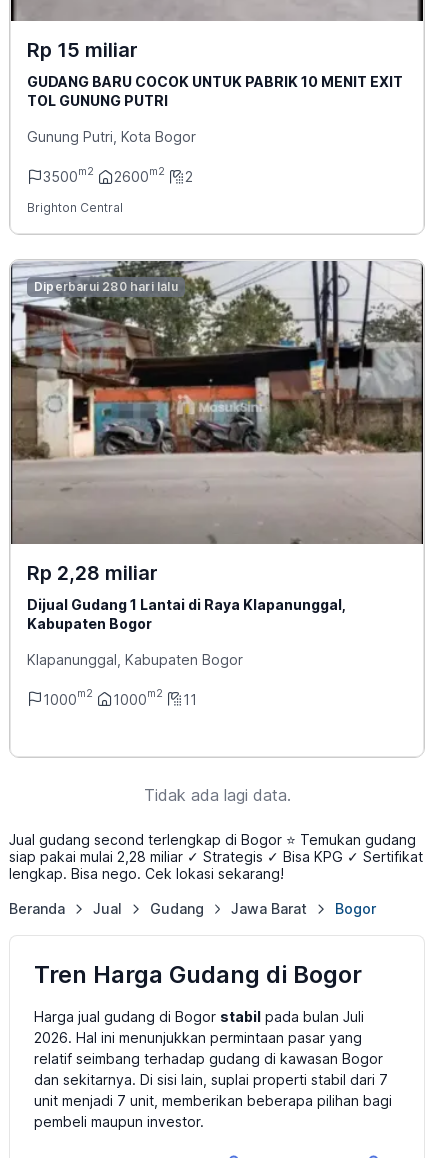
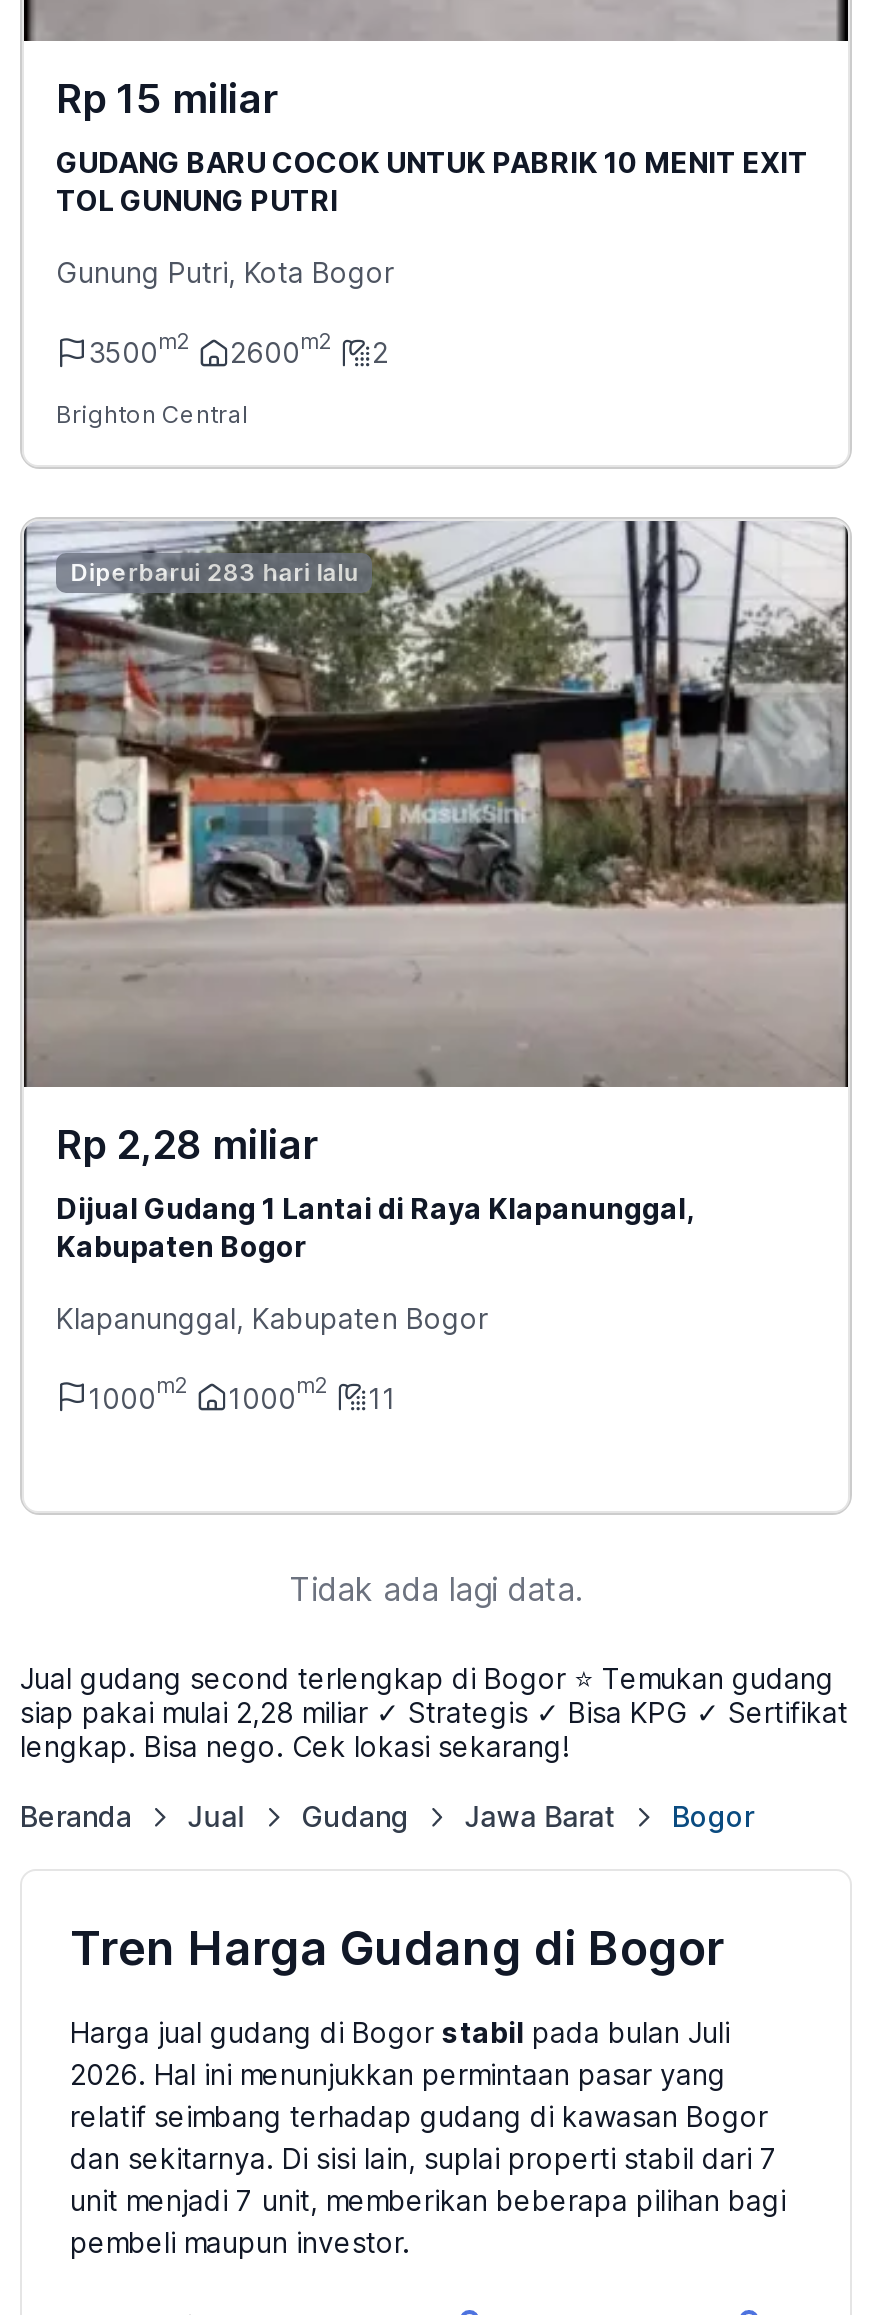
- Diperbarui 280 hari lalu
+ Diperbarui 283 hari lalu
